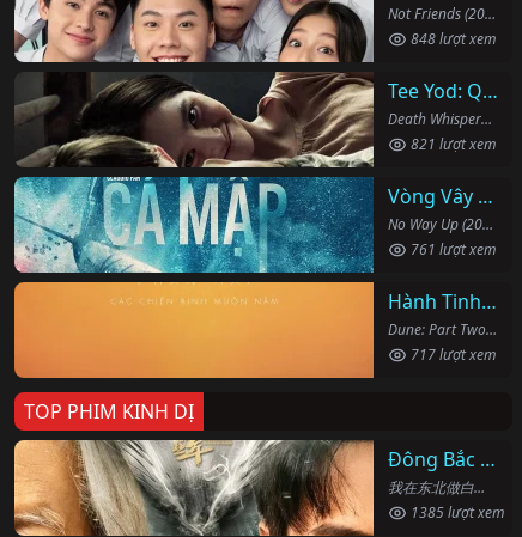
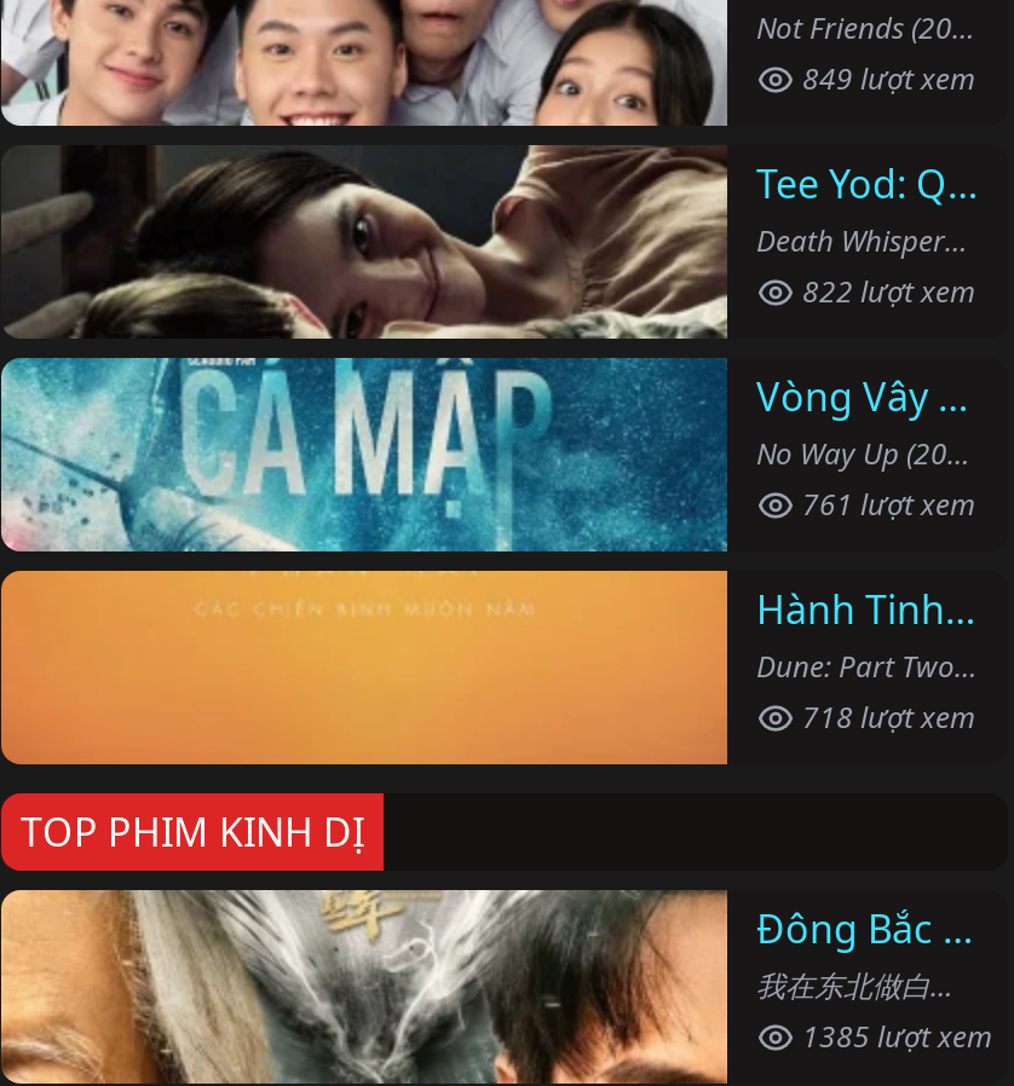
- 848 lượt xem
+ 849 lượt xem

- 821 lượt xem
+ 822 lượt xem

- 717 lượt xem
+ 718 lượt xem
